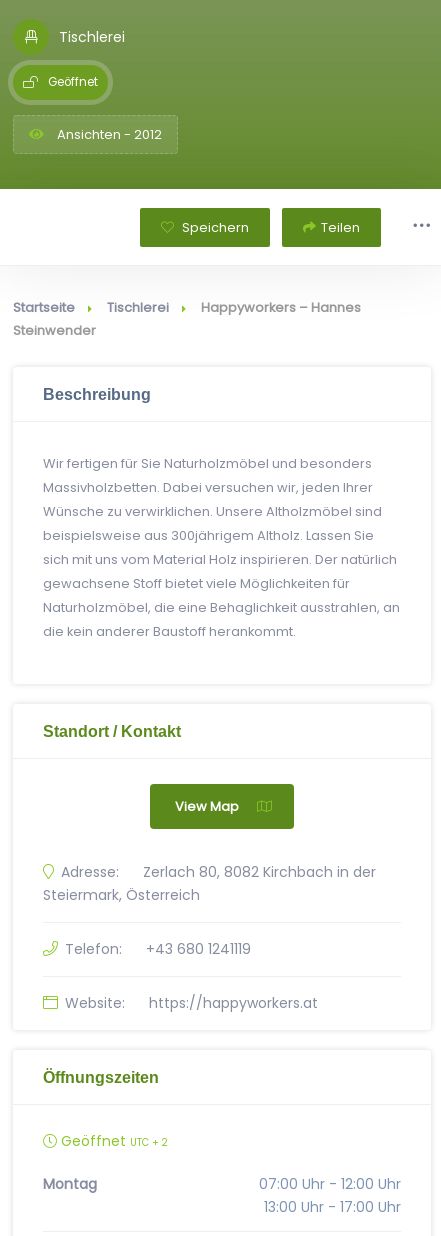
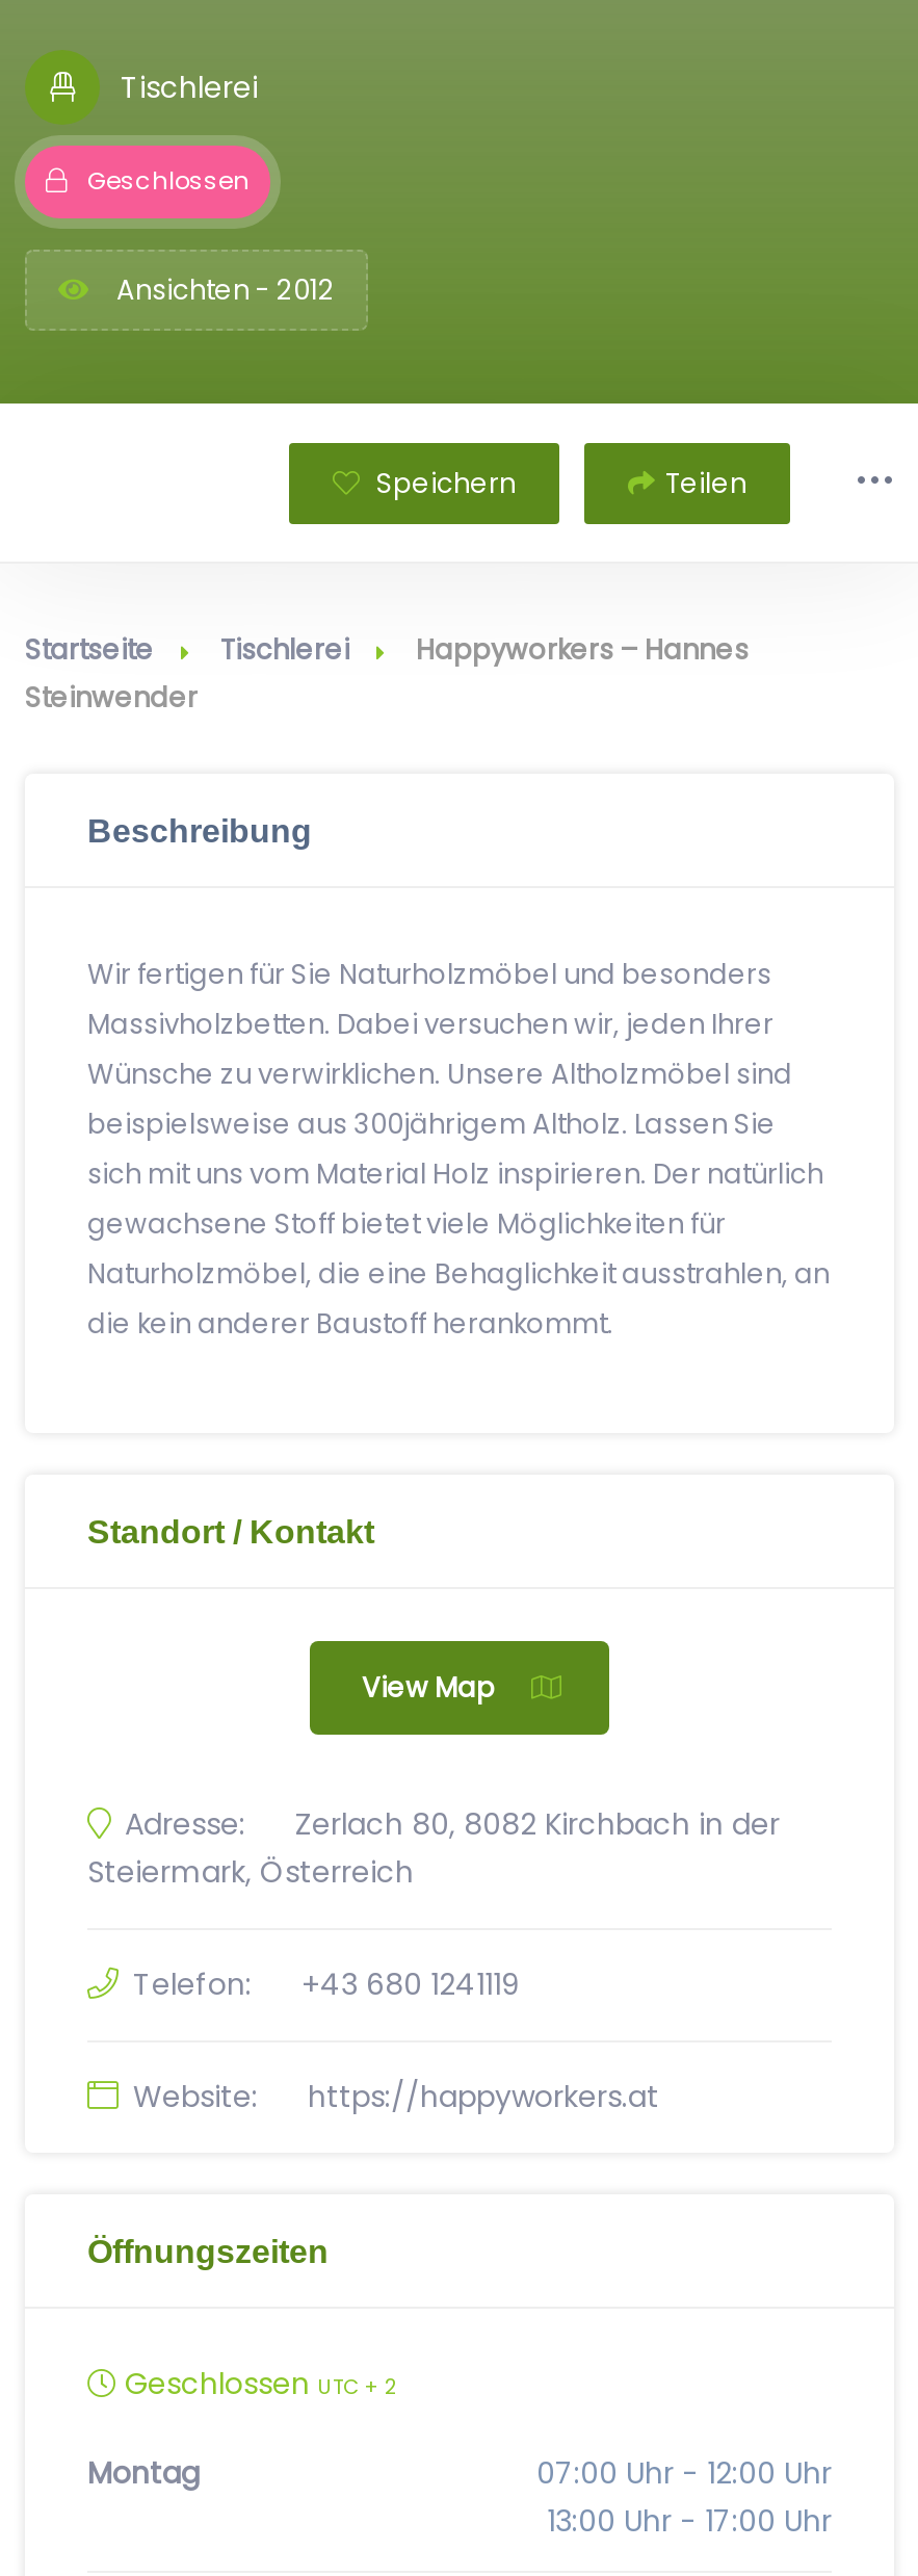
- Geöffnet
+ Geschlossen

- Geöffnet UTC + 2
+ Geschlossen UTC + 2
